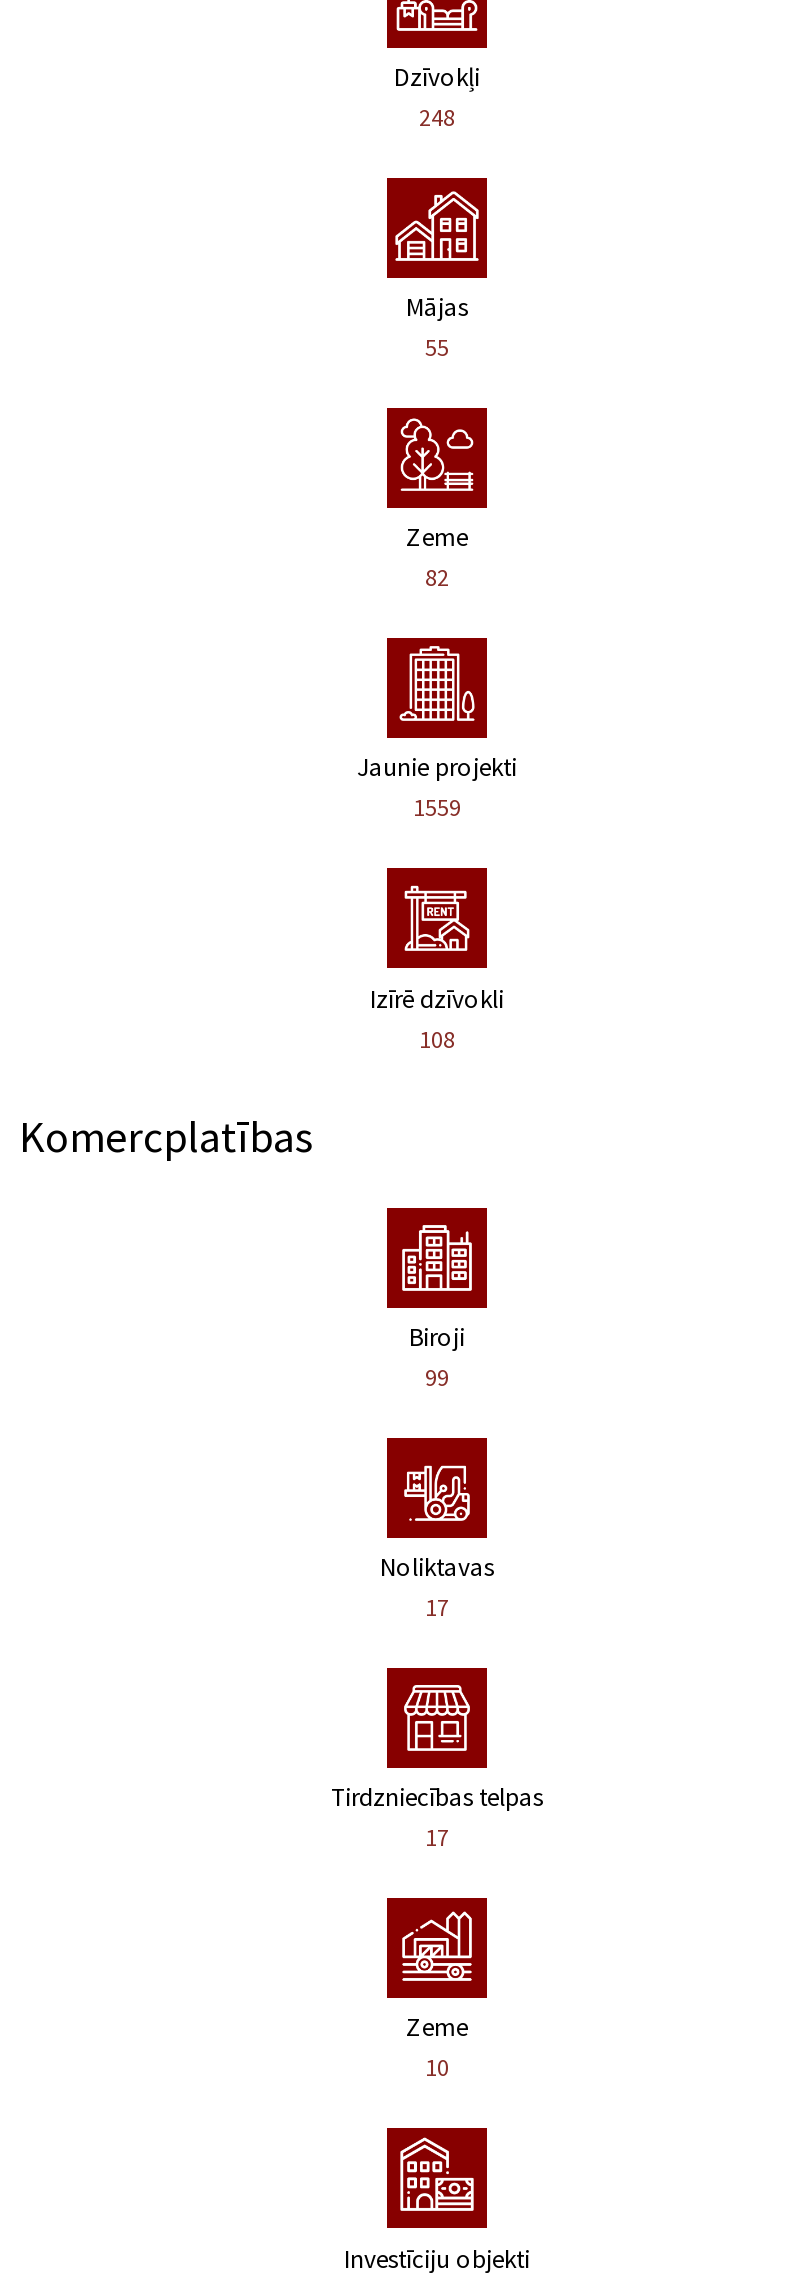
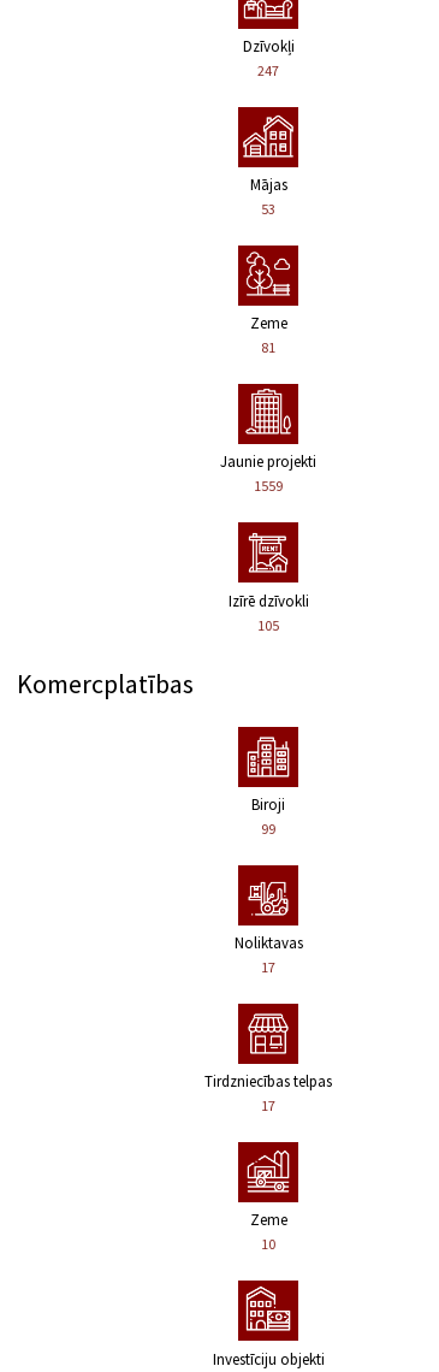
- 248
+ 247

- 55
+ 53

- 82
+ 81

- 108
+ 105
